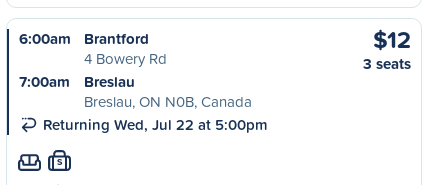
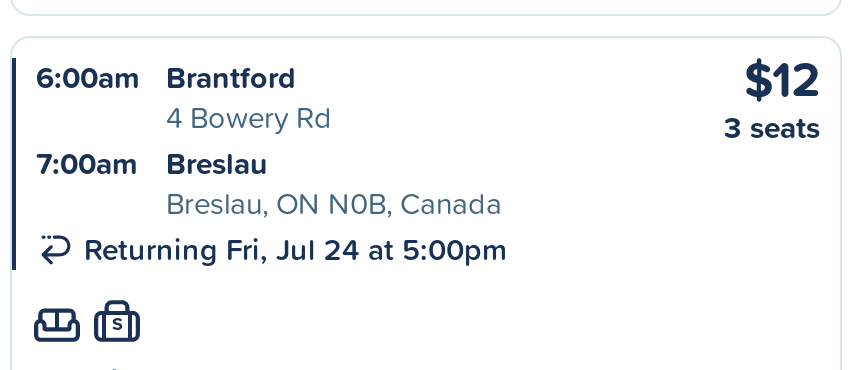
- Returning Wed, Jul 22 at 5:00pm
+ Returning Fri, Jul 24 at 5:00pm
